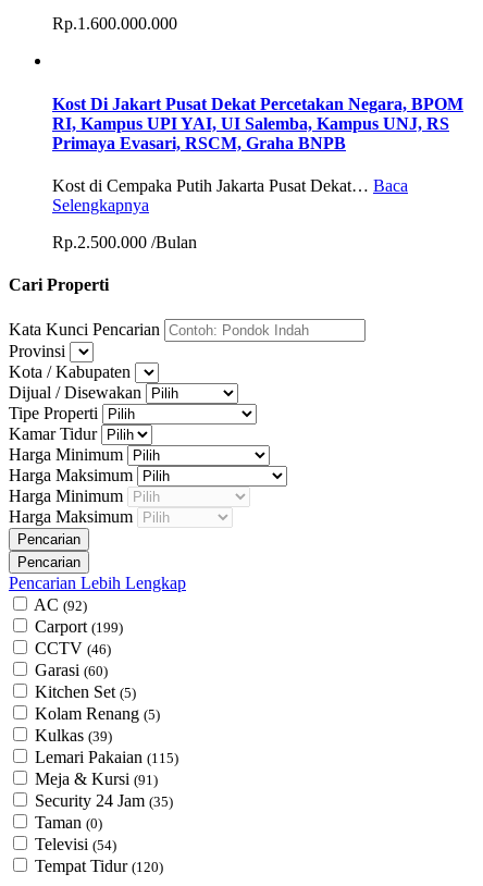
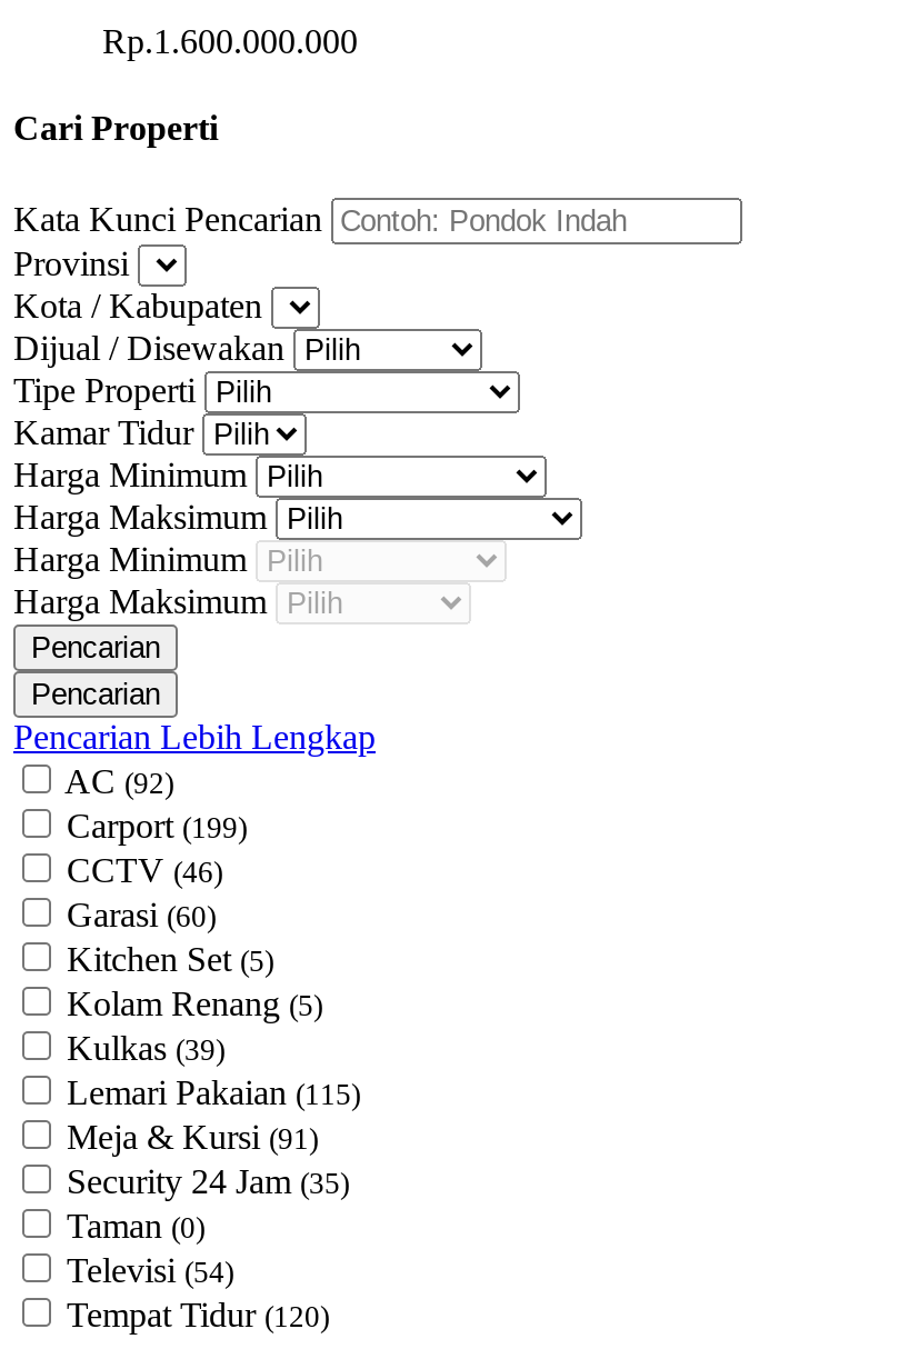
- Kost Di Jakart Pusat Dekat Percetakan Negara, BPOM
- RI, Kampus UPI YAI, UI Salemba, Kampus UNJ, RS
- Primaya Evasari, RSCM, Graha BNPB
- Kost di Cempaka Putih Jakarta Pusat Dekat… Baca
- Selengkapnya
- Rp.2.500.000 /Bulan
